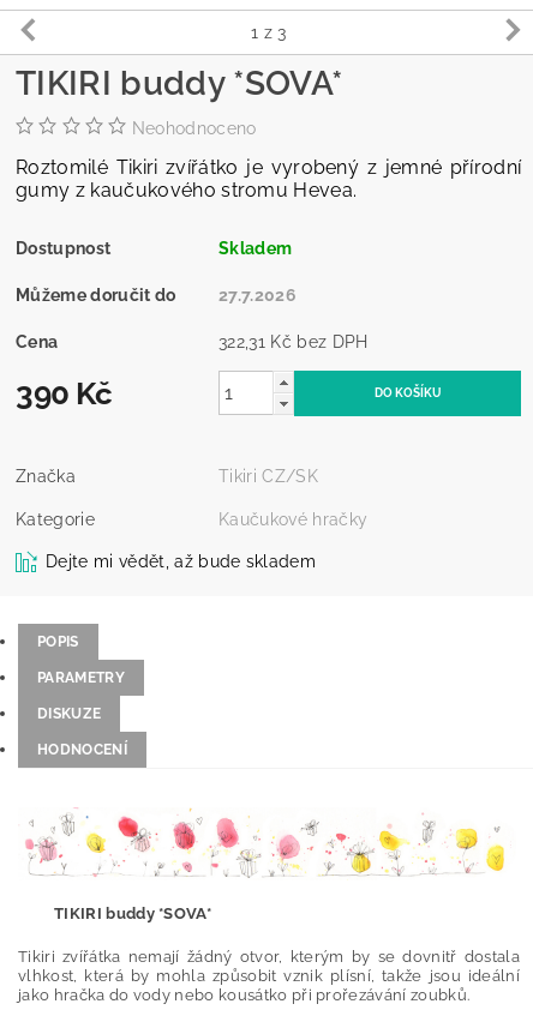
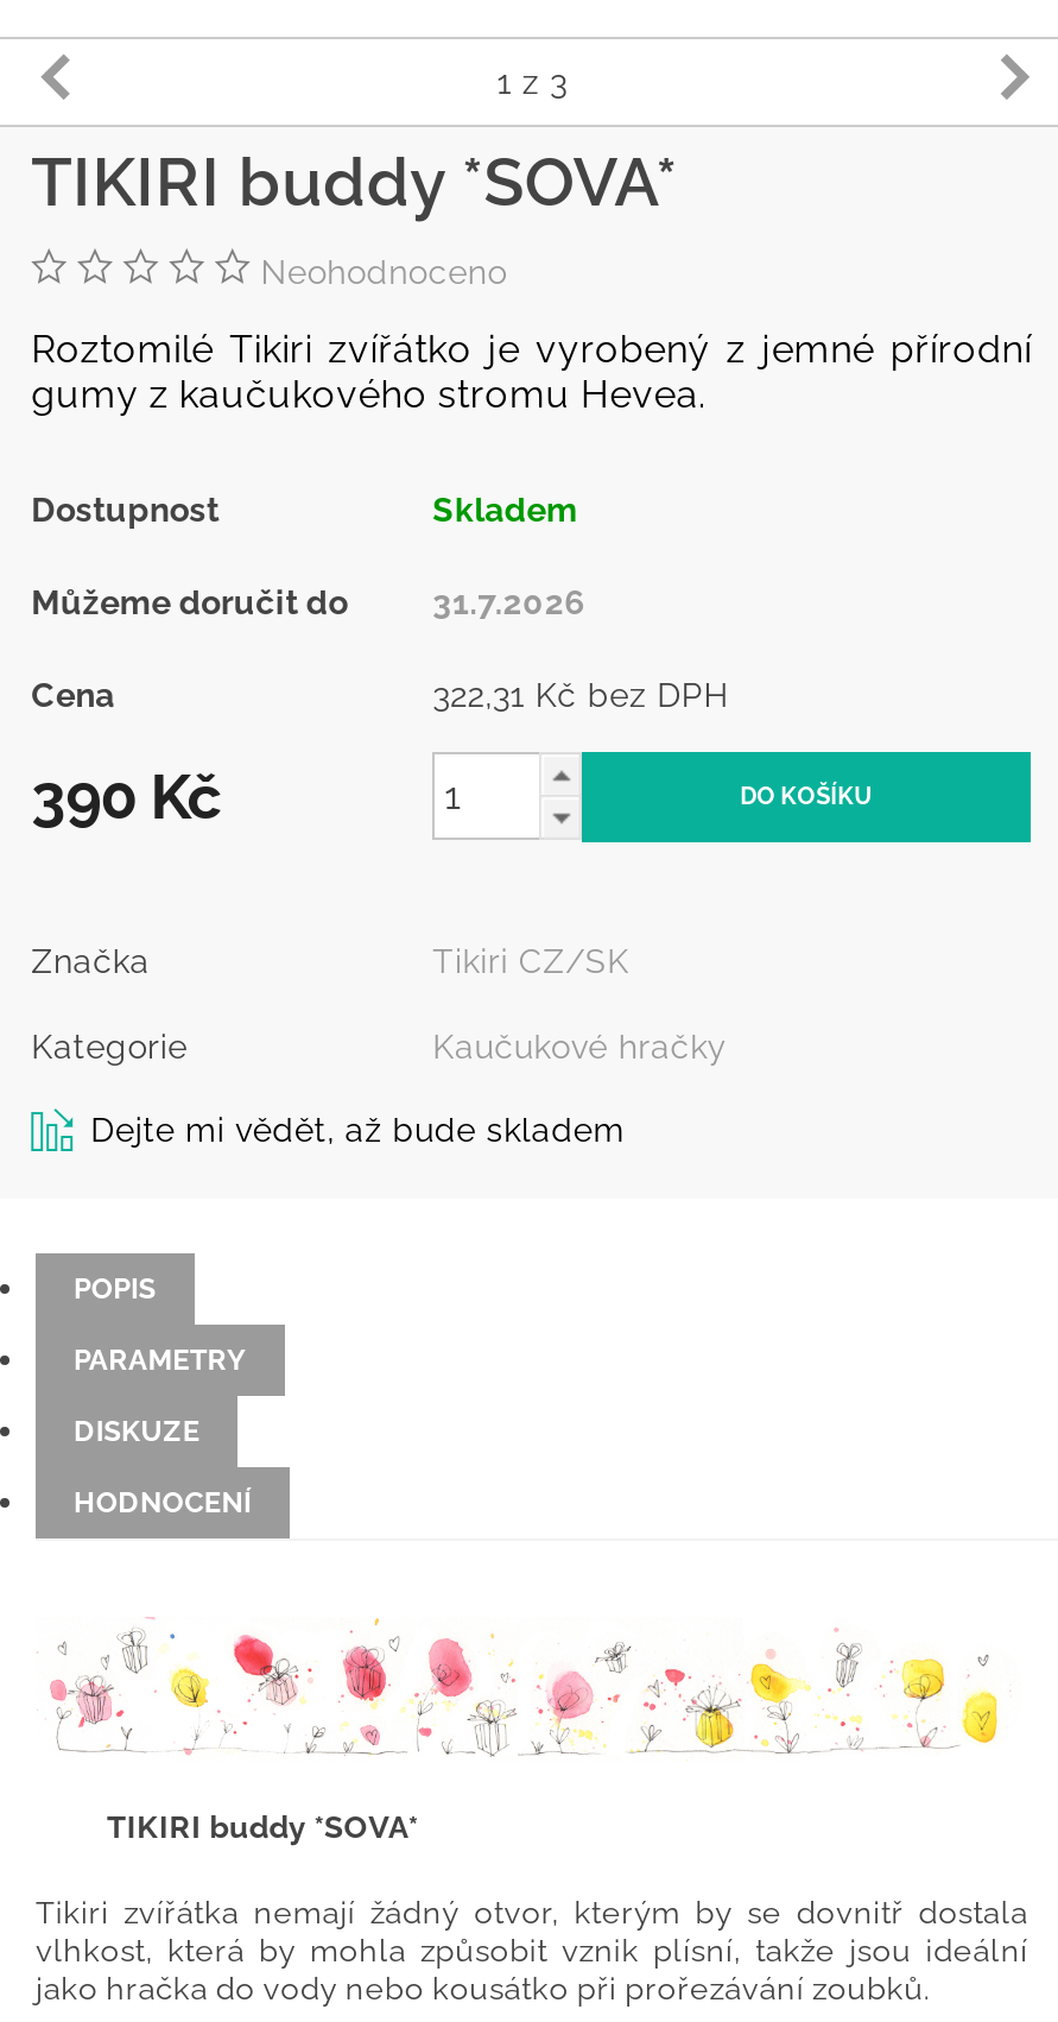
- 27.7.2026
+ 31.7.2026
